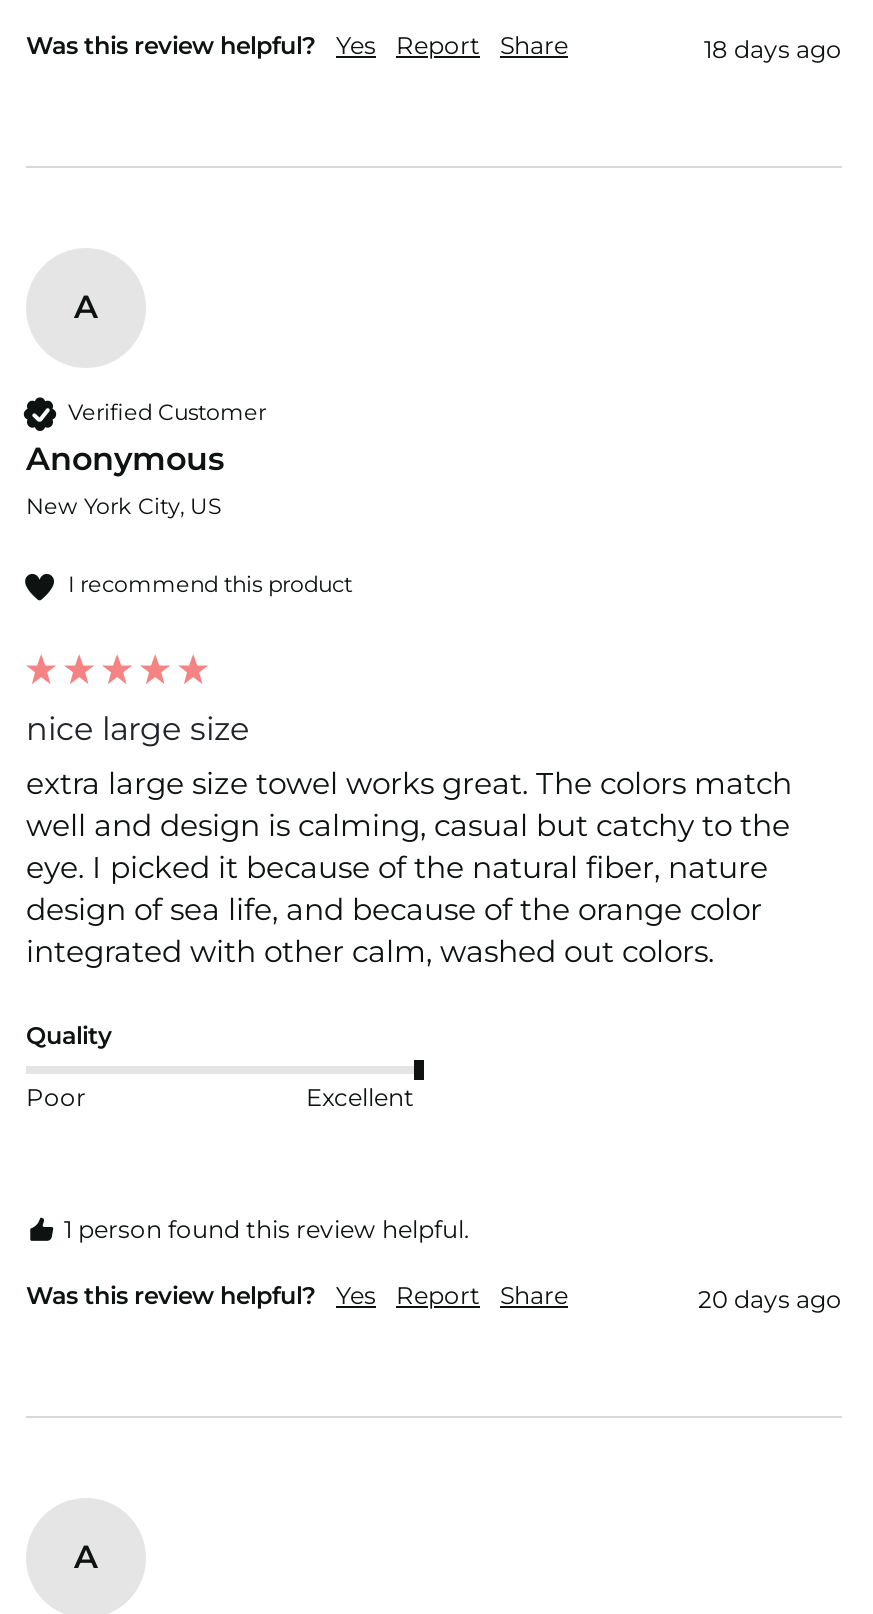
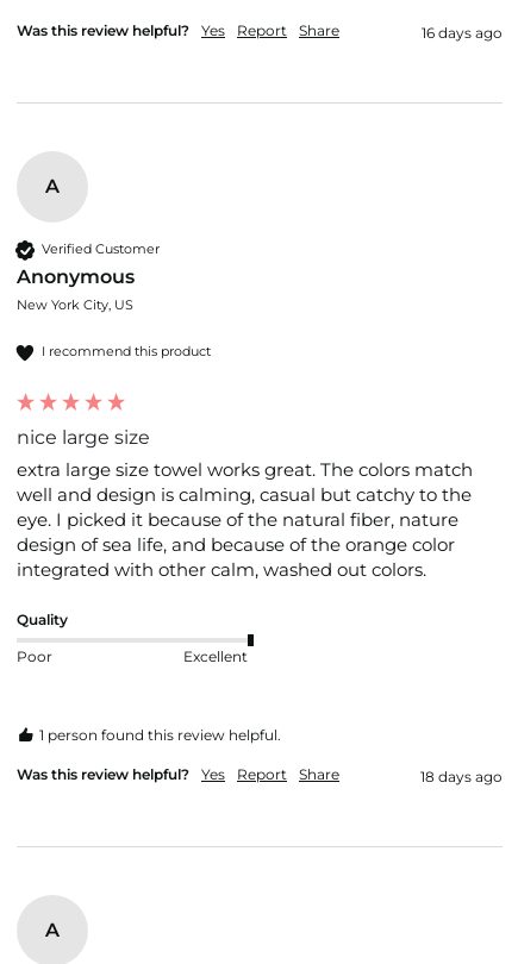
- 18 days ago
+ 16 days ago

- 20 days ago
+ 18 days ago
